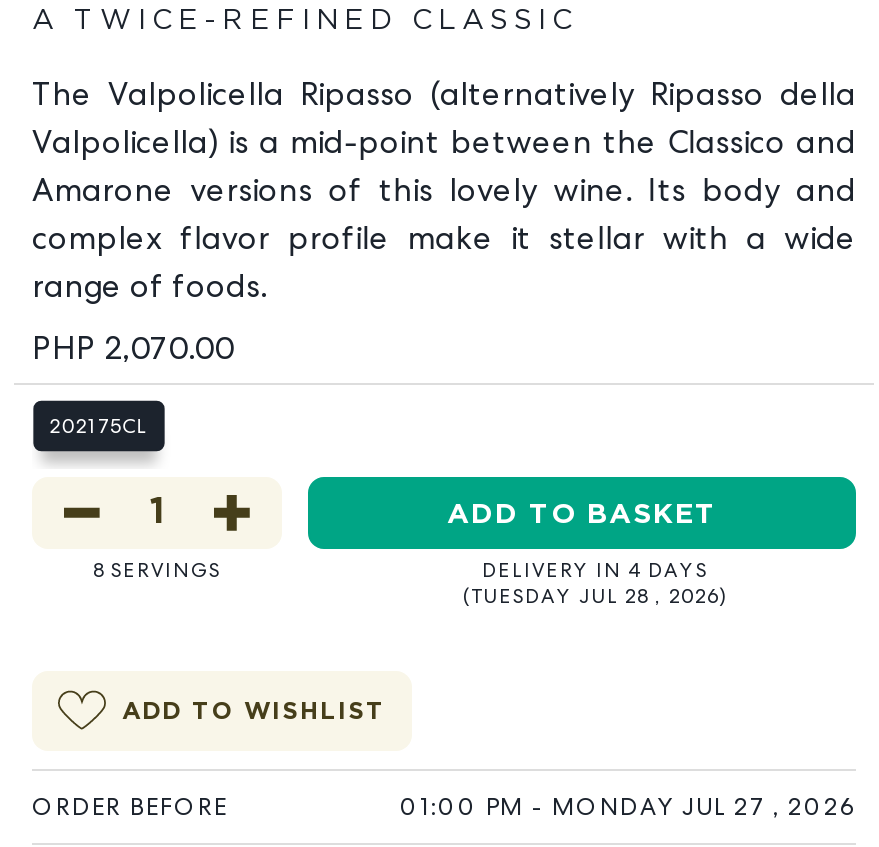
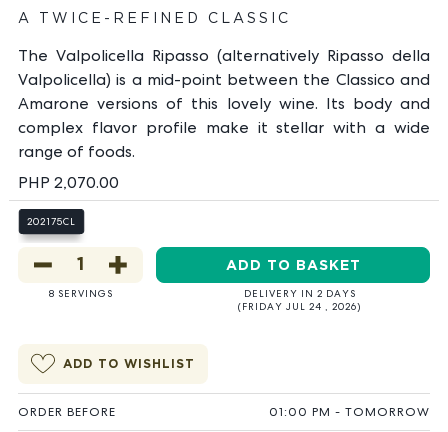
- DELIVERY IN 4 DAYS
+ DELIVERY IN 2 DAYS

- (TUESDAY JUL 28 , 2026)
+ (FRIDAY JUL 24 , 2026)

- 01:00 PM - MONDAY JUL 27 , 2026
+ 01:00 PM - TOMORROW
